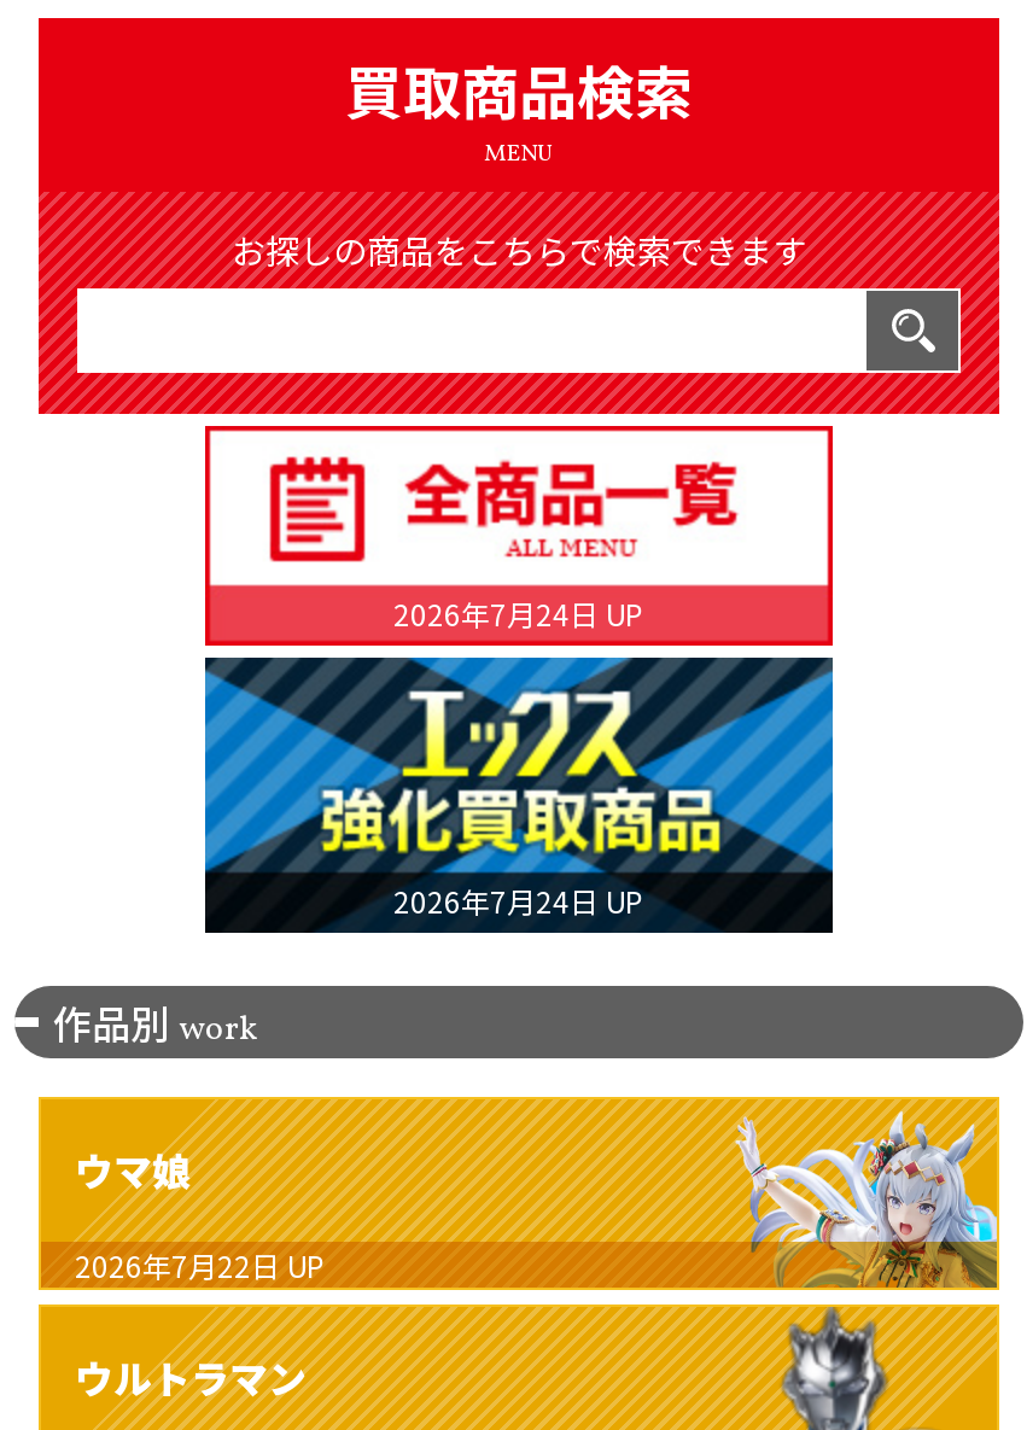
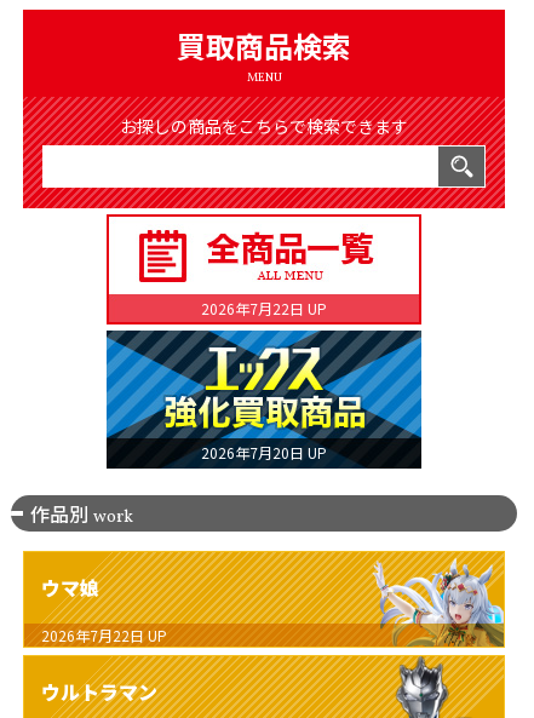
- 2026年7月24日 UP
+ 2026年7月22日 UP

- 2026年7月24日 UP
+ 2026年7月20日 UP
